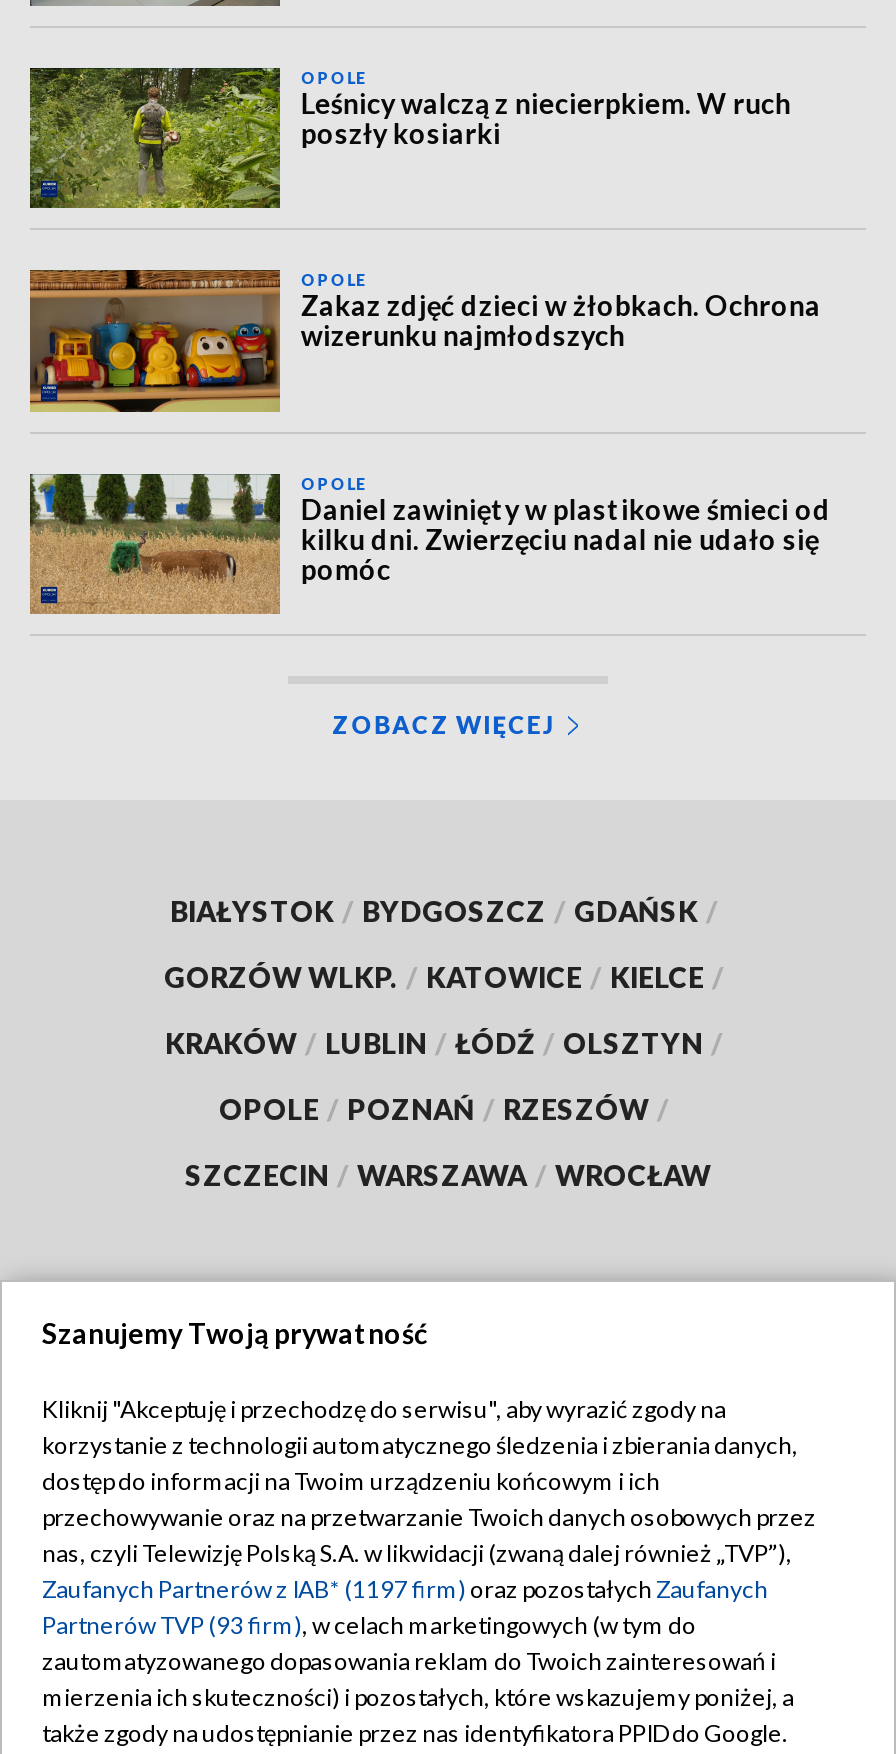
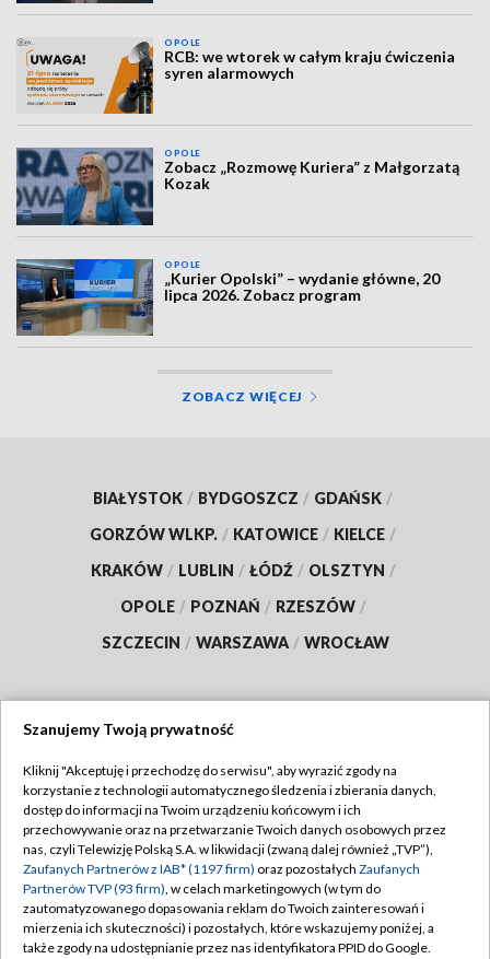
- [image]
- Leśnicy walczą z niecierpkiem. W ruch
- poszły kosiarki
+ [image]
+ RCB: we wtorek w całym kraju ćwiczenia
+ syren alarmowych

- [image]
- Zakaz zdjęć dzieci w żłobkach. Ochrona
- wizerunku najmłodszych
+ [image]
+ Zobacz „Rozmowę Kuriera” z Małgorzatą
+ Kozak

- [image]
- Daniel zawinięty w plastikowe śmieci od
- kilku dni. Zwierzęciu nadal nie udało się
- pomóc
+ [image]
+ „Kurier Opolski” – wydanie główne, 20
+ lipca 2026. Zobacz program
